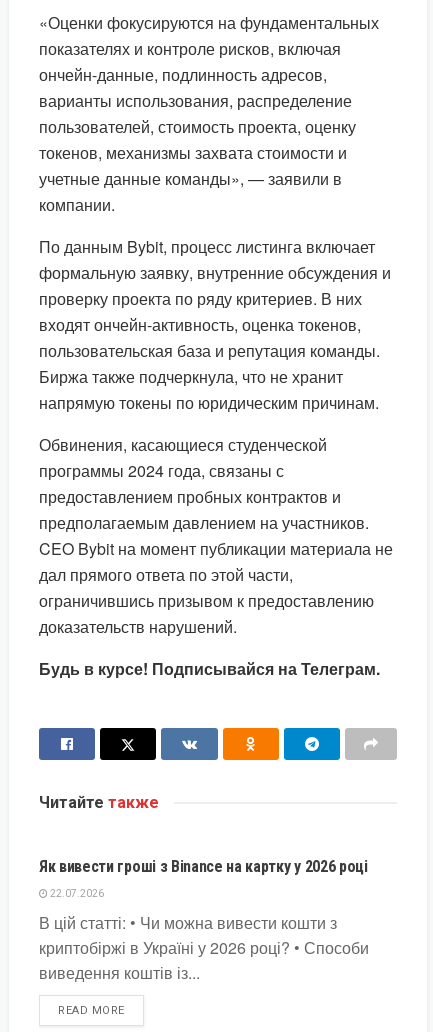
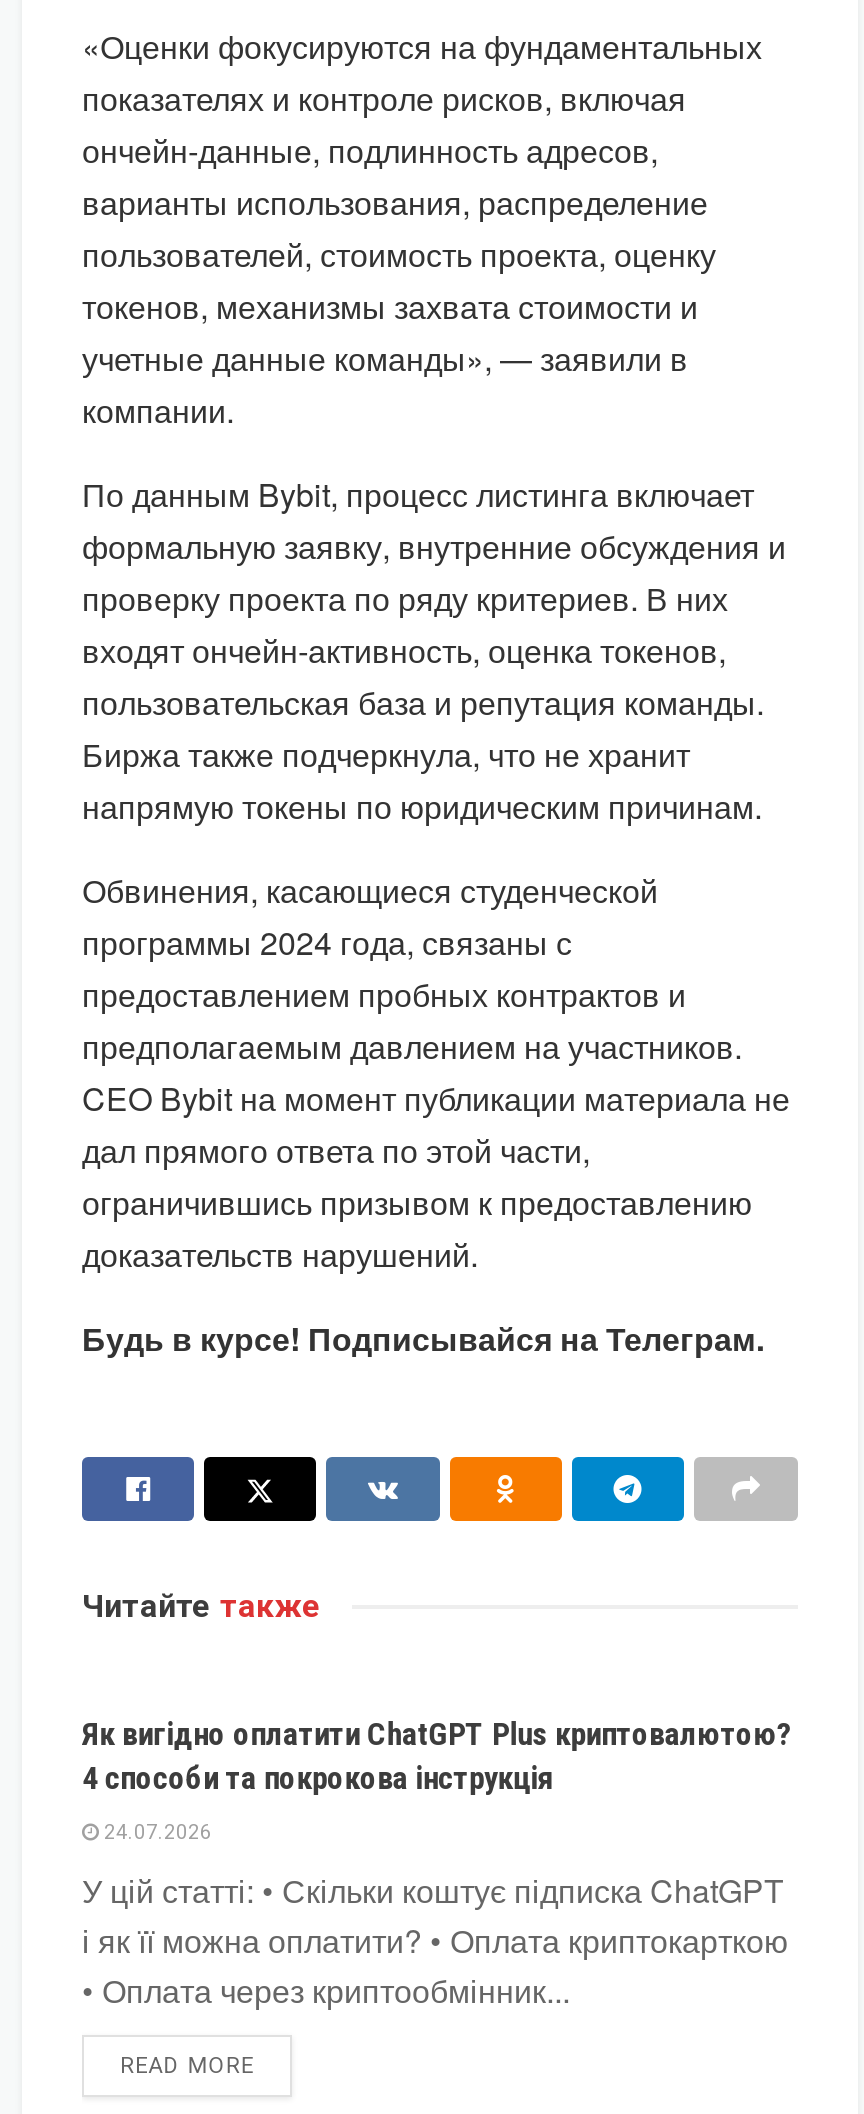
- Як вивести гроші з Binance на картку у 2026 році
+ Як вигідно оплатити ChatGPT Plus криптовалютою?
+ 4 способи та покрокова інструкція

- 22.07.2026
+ 24.07.2026

- В цій статті: • Чи можна вивести кошти з
- криптобіржі в Україні у 2026 році? • Способи
- виведення коштів із...
+ У цій статті: • Скільки коштує підписка ChatGPT
+ і як її можна оплатити? • Оплата криптокарткою
+ • Оплата через криптообмінник...
